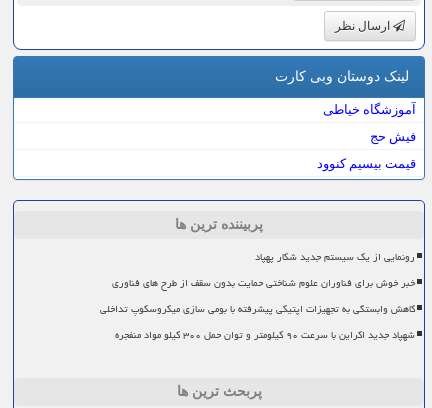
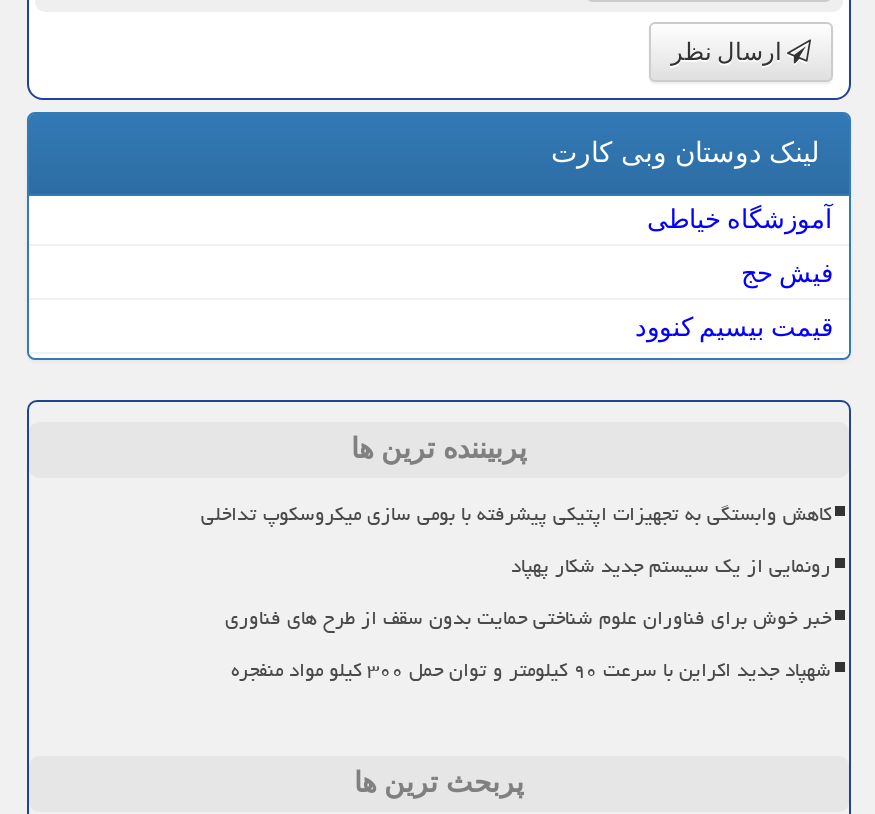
moved down: رونمایی از یک سیستم جدید شکار پهپاد | خبر خوش برای فناوران علوم شناختی حمایت بدون سقف از طرح های فناوری

moved up: کاهش وابستگی به تجهیزات اپتیکی پیشرفته با بومی سازی میکروسکوپ تداخلی
